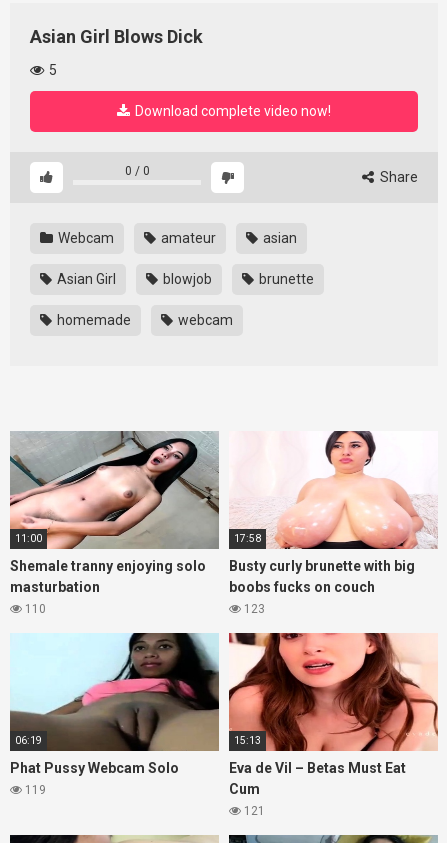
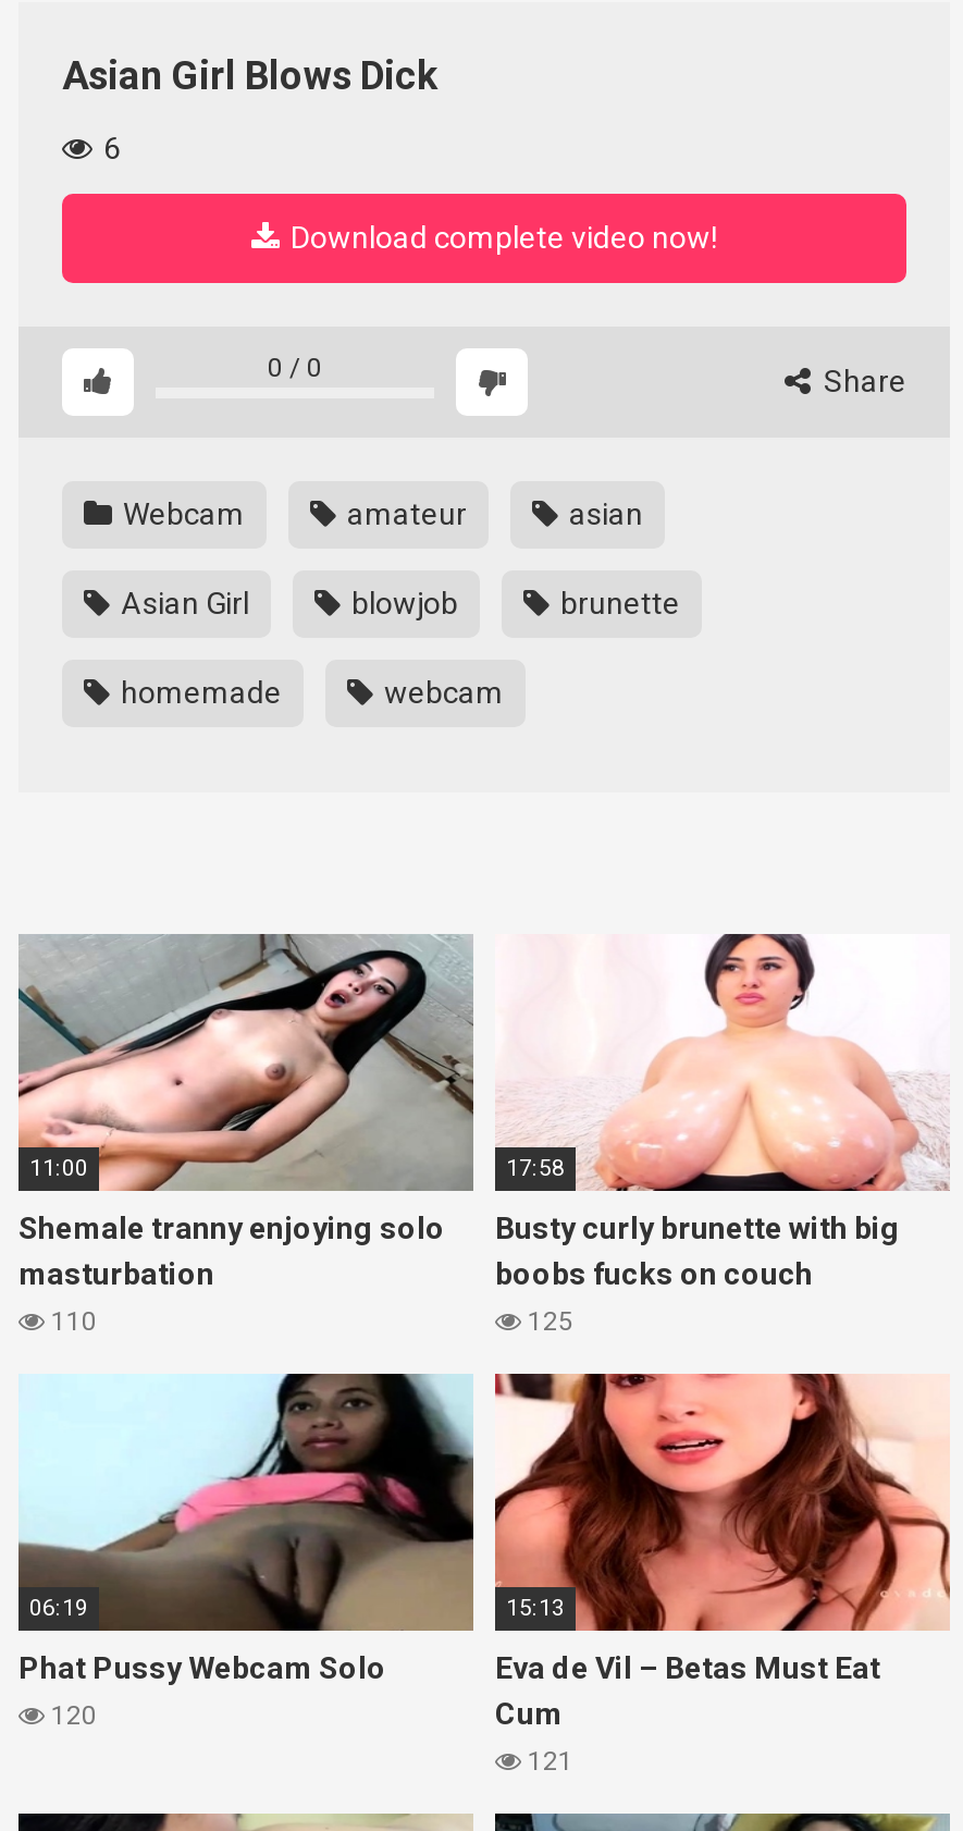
- 5
+ 6

- 123
+ 125

- 119
+ 120
